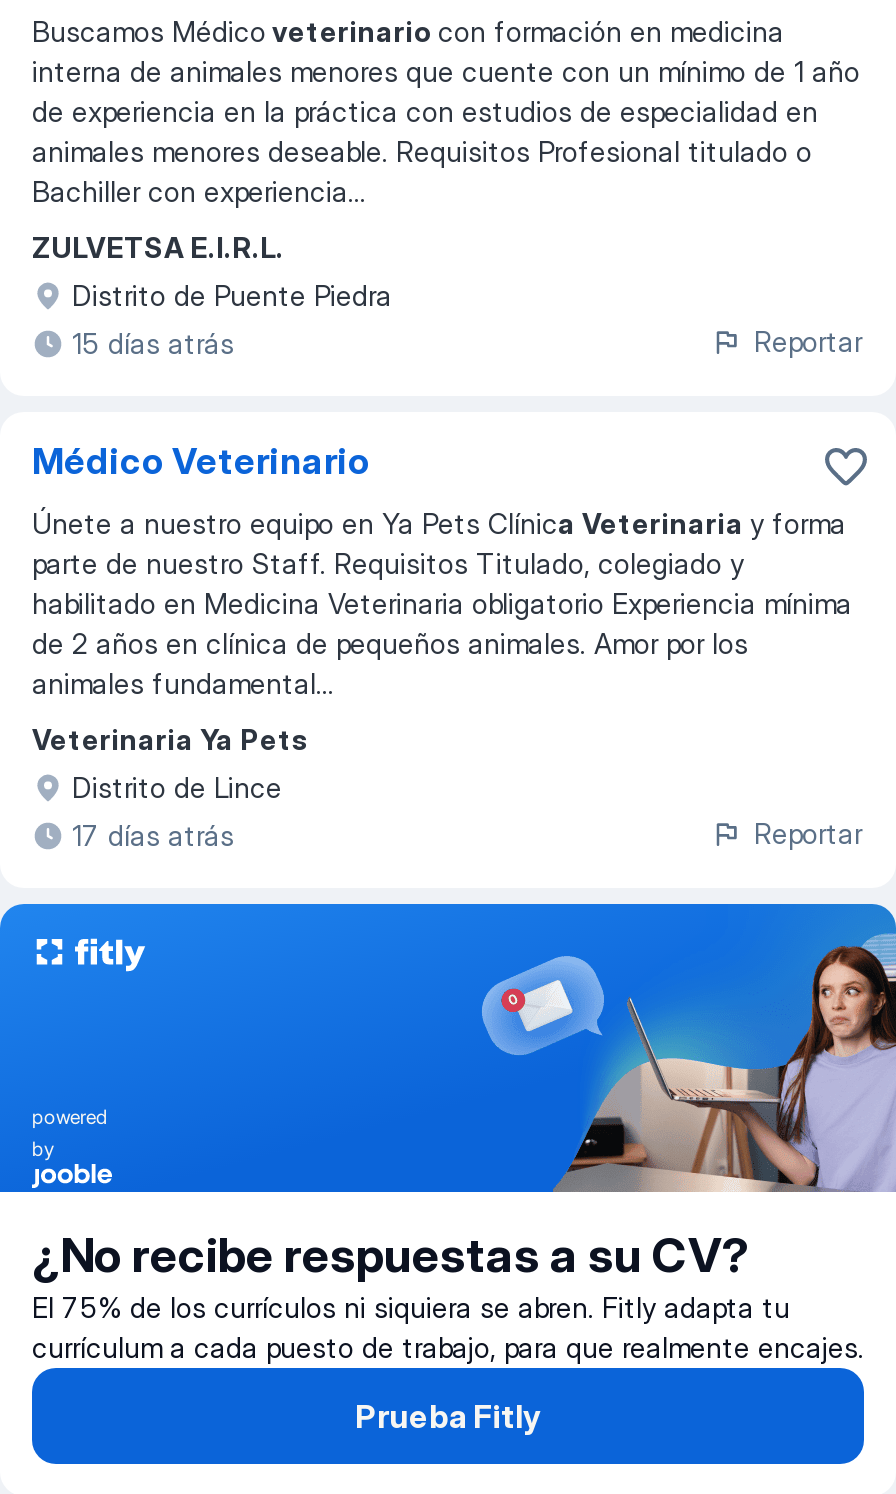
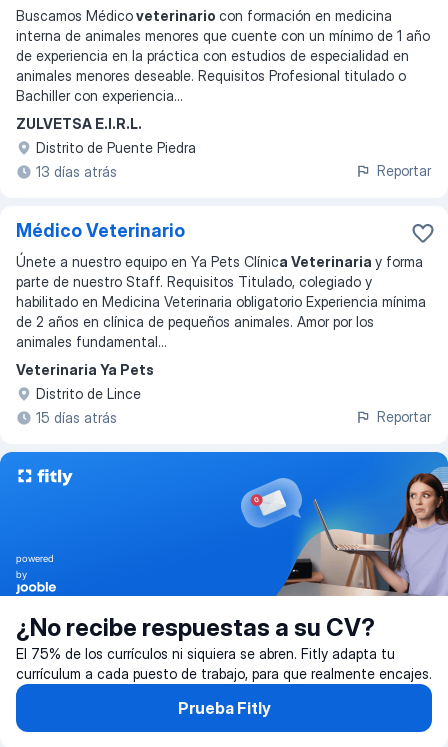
- 15 días atrás
+ 13 días atrás

- 17 días atrás
+ 15 días atrás
